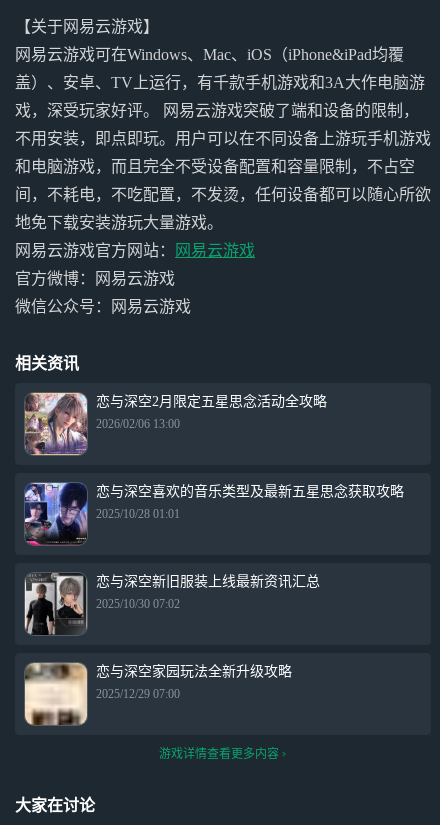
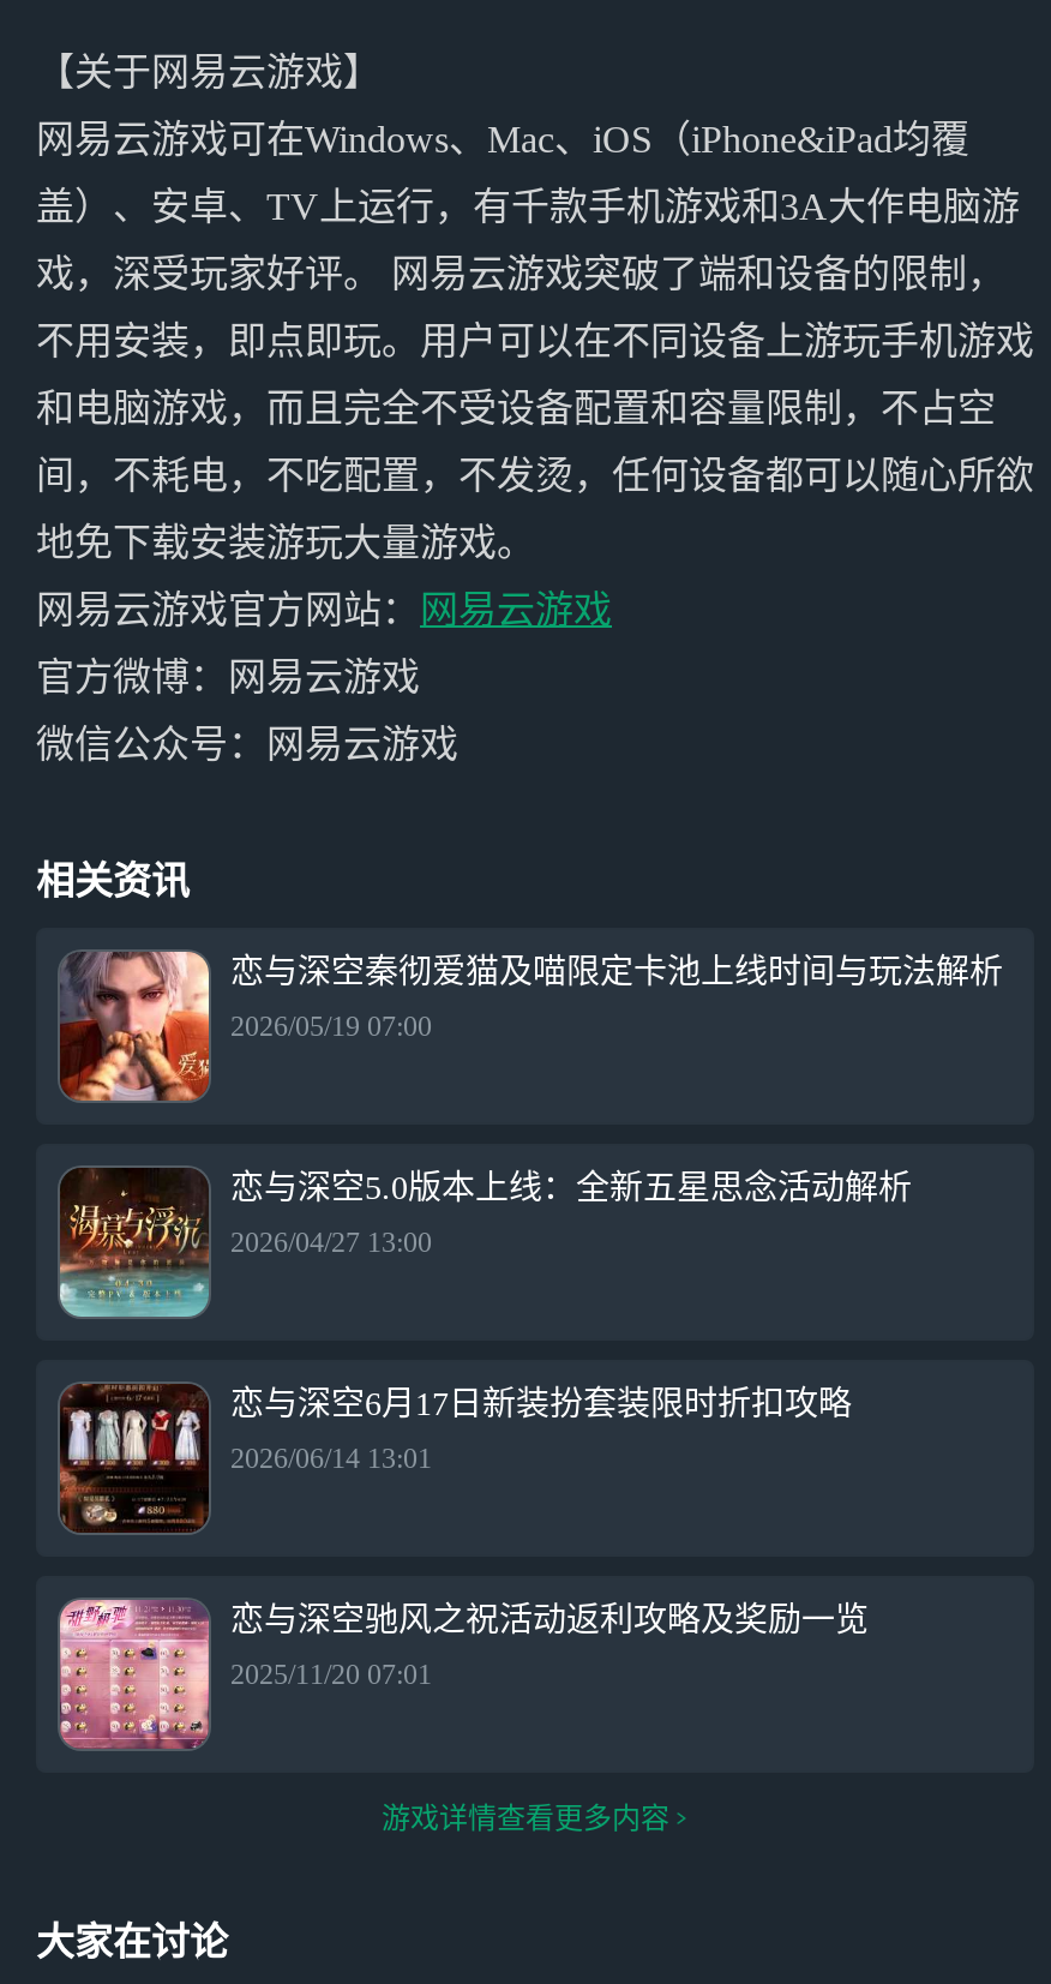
- [image]
- 恋与深空2月限定五星思念活动全攻略
+ [image]
+ 恋与深空秦彻爱猫及喵限定卡池上线时间与玩法解析

- 2026/02/06 13:00
+ 2026/05/19 07:00

- [image]
- 恋与深空喜欢的音乐类型及最新五星思念获取攻略
+ [image]
+ 恋与深空5.0版本上线：全新五星思念活动解析

- 2025/10/28 01:01
+ 2026/04/27 13:00

- [image]
- 恋与深空新旧服装上线最新资讯汇总
+ [image]
+ 恋与深空6月17日新装扮套装限时折扣攻略

- 2025/10/30 07:02
+ 2026/06/14 13:01

- [image]
- 恋与深空家园玩法全新升级攻略
+ [image]
+ 恋与深空驰风之祝活动返利攻略及奖励一览

- 2025/12/29 07:00
+ 2025/11/20 07:01
